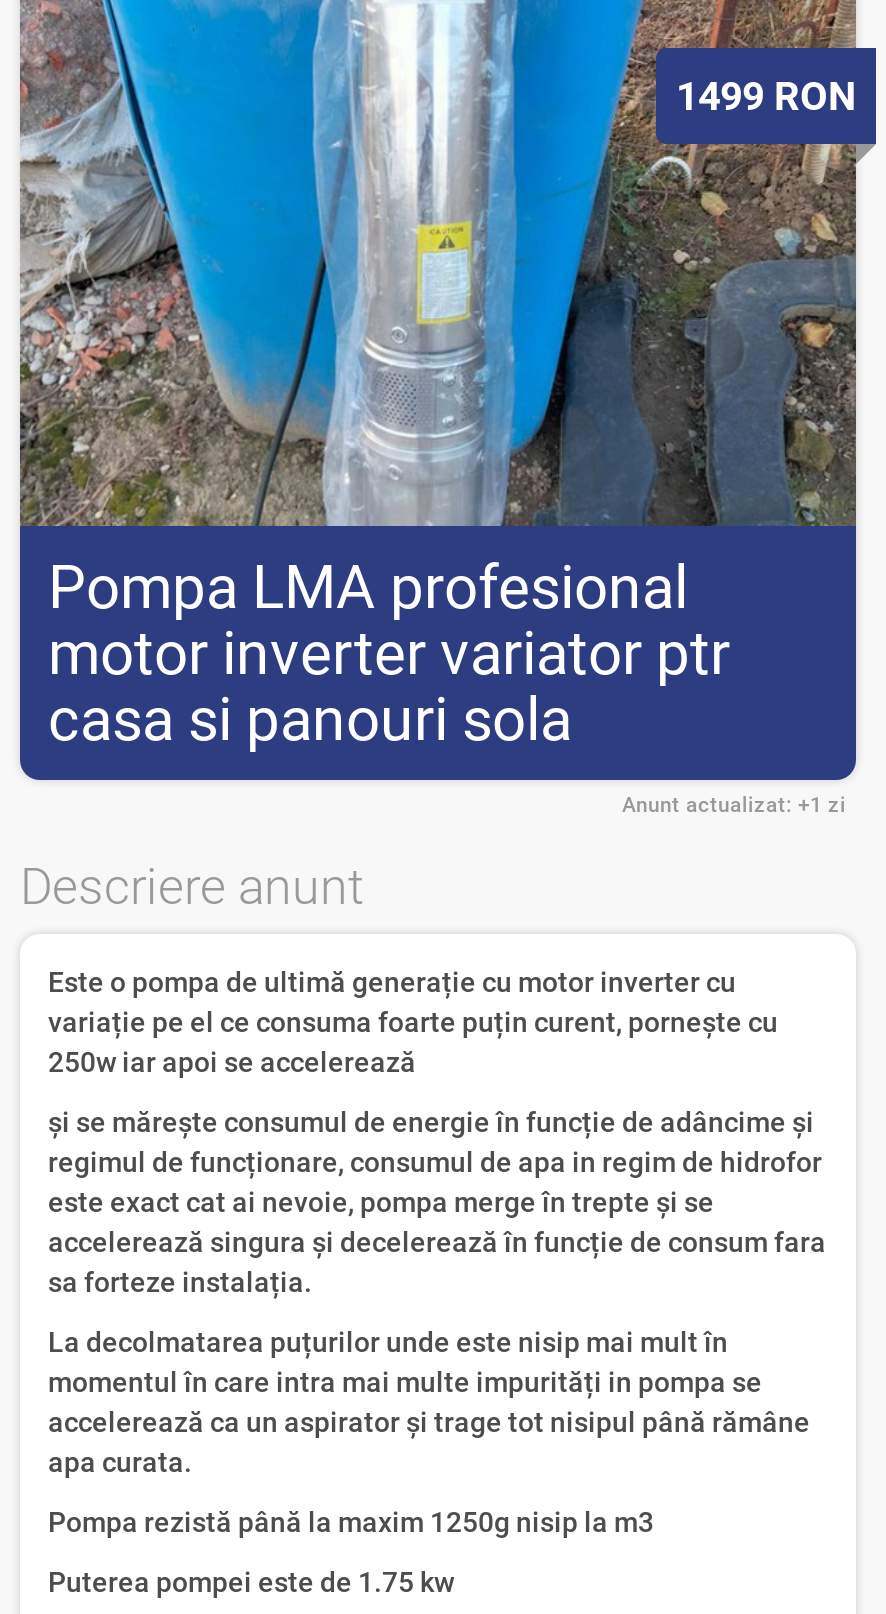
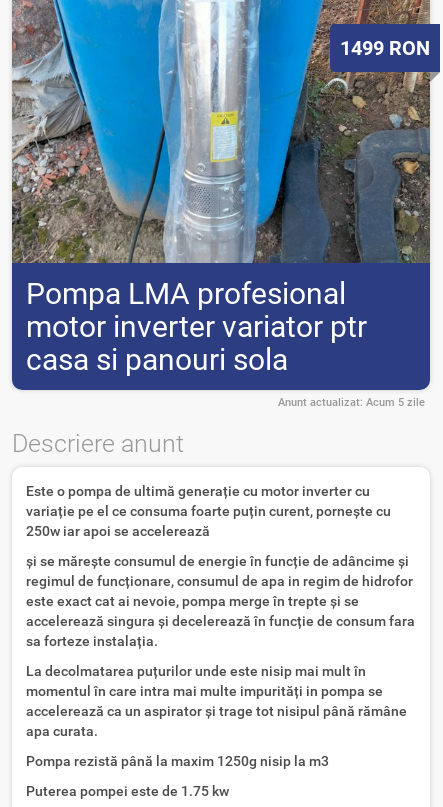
- Anunt actualizat: +1 zi
+ Anunt actualizat: Acum 5 zile
